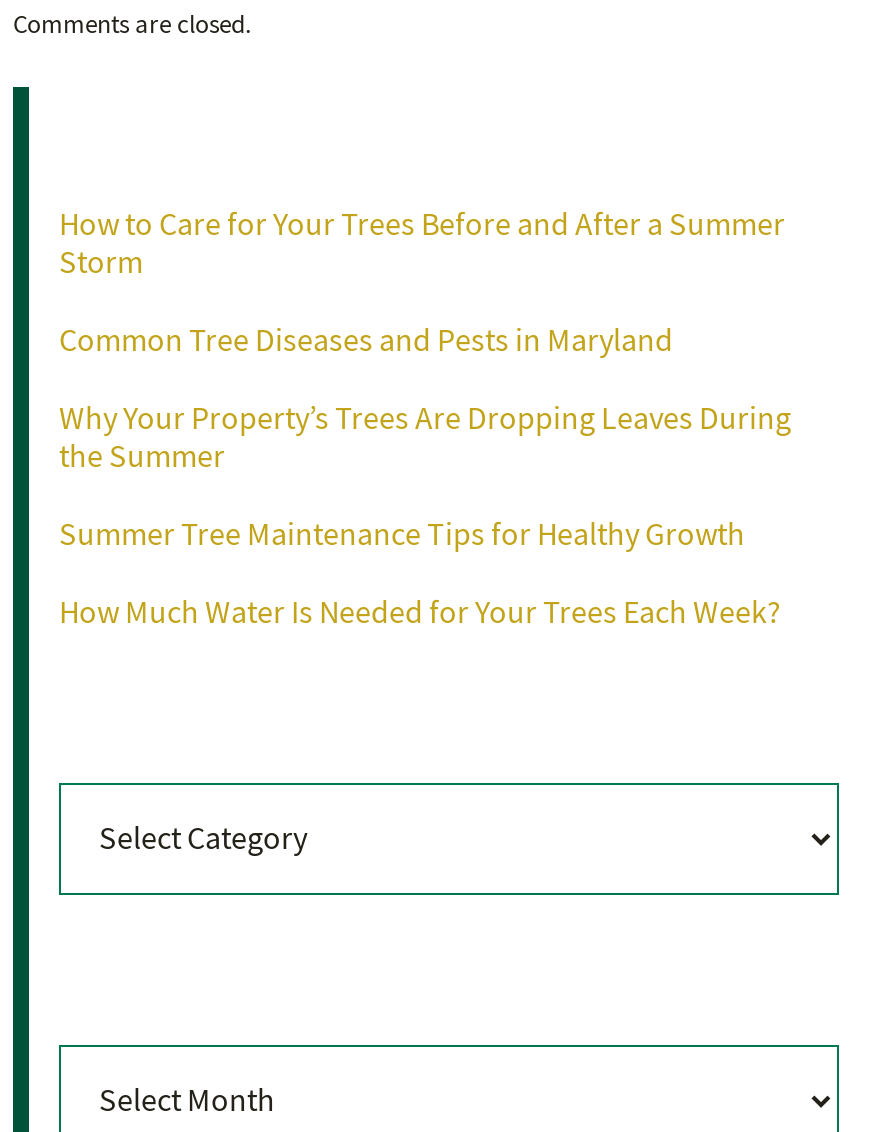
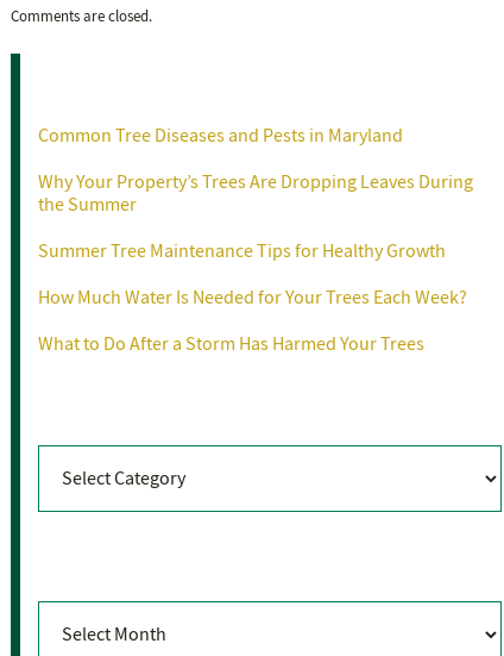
- How to Care for Your Trees Before and After a Summer
- Storm

moved up: Common Tree Diseases and Pests in Maryland | Why Your Property’s Trees Are Dropping Leaves During | the Summer | Summer Tree Maintenance Tips for Healthy Growth | How Much Water Is Needed for Your Trees Each Week?

+ What to Do After a Storm Has Harmed Your Trees
